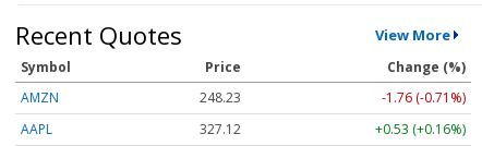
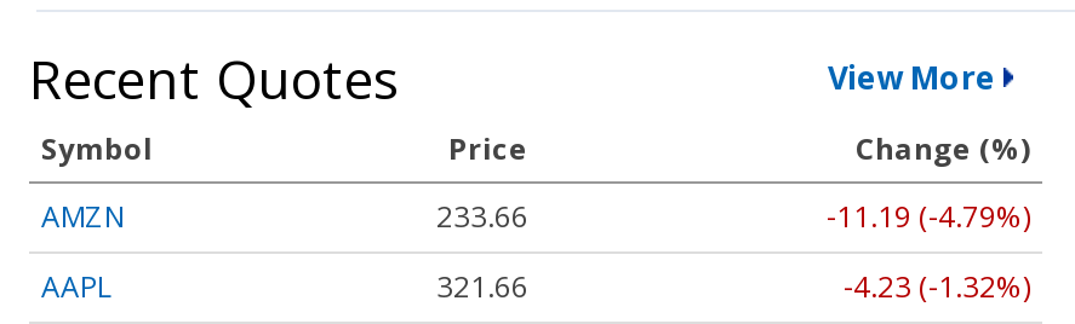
- 248.23
+ 233.66

- -1.76 (-0.71%)
+ -11.19 (-4.79%)

- 327.12
+ 321.66

- +0.53 (+0.16%)
+ -4.23 (-1.32%)
